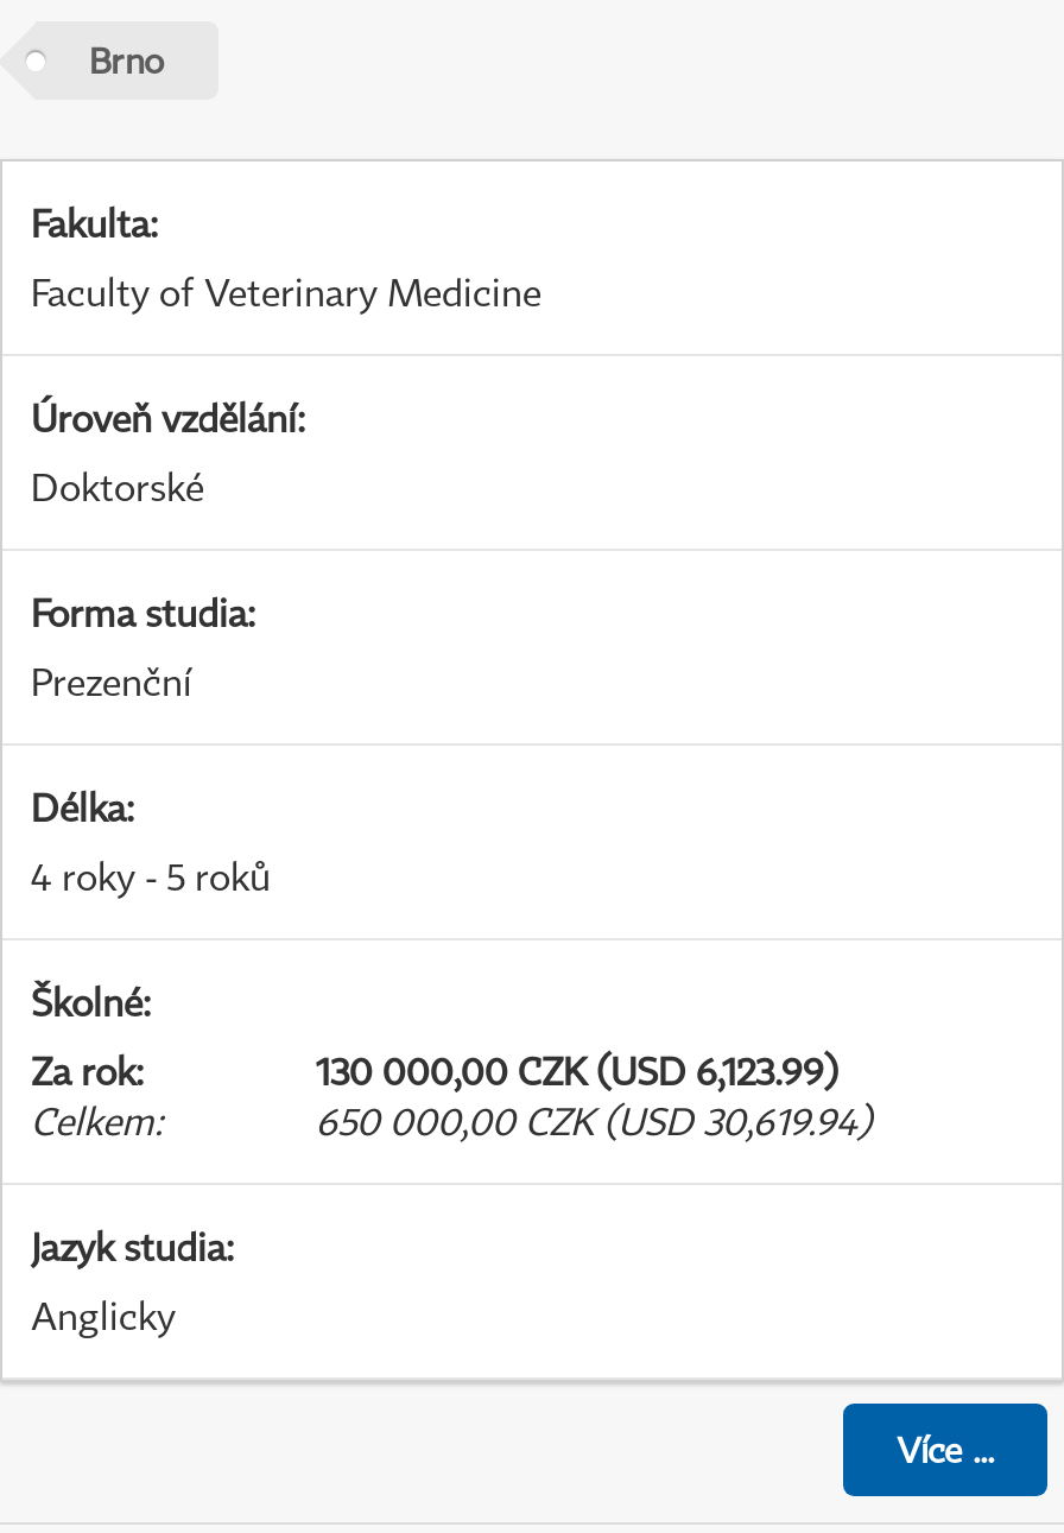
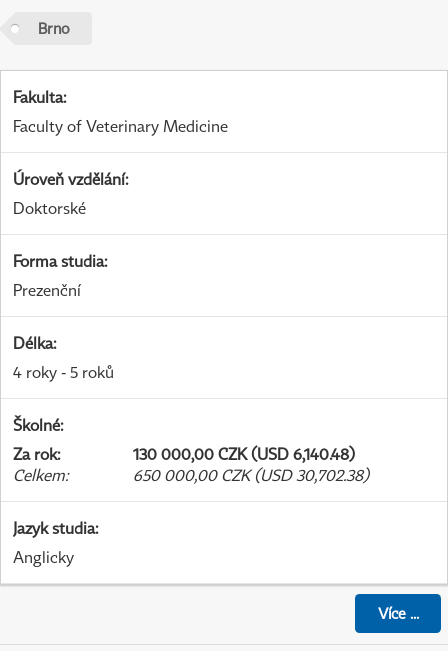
- 130 000,00 CZK (USD 6,123.99)
+ 130 000,00 CZK (USD 6,140.48)

- 650 000,00 CZK (USD 30,619.94)
+ 650 000,00 CZK (USD 30,702.38)
